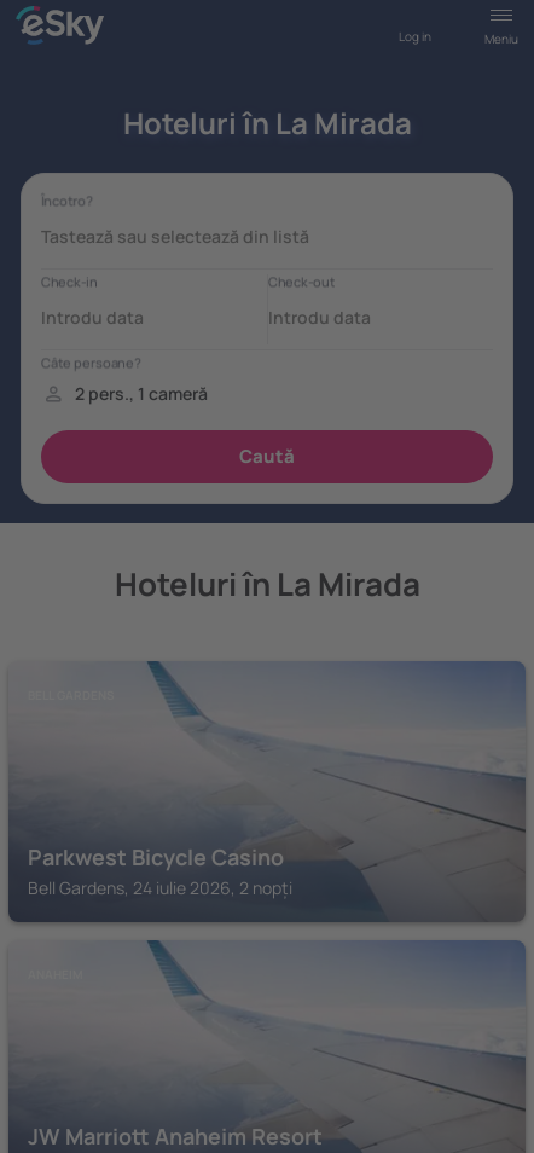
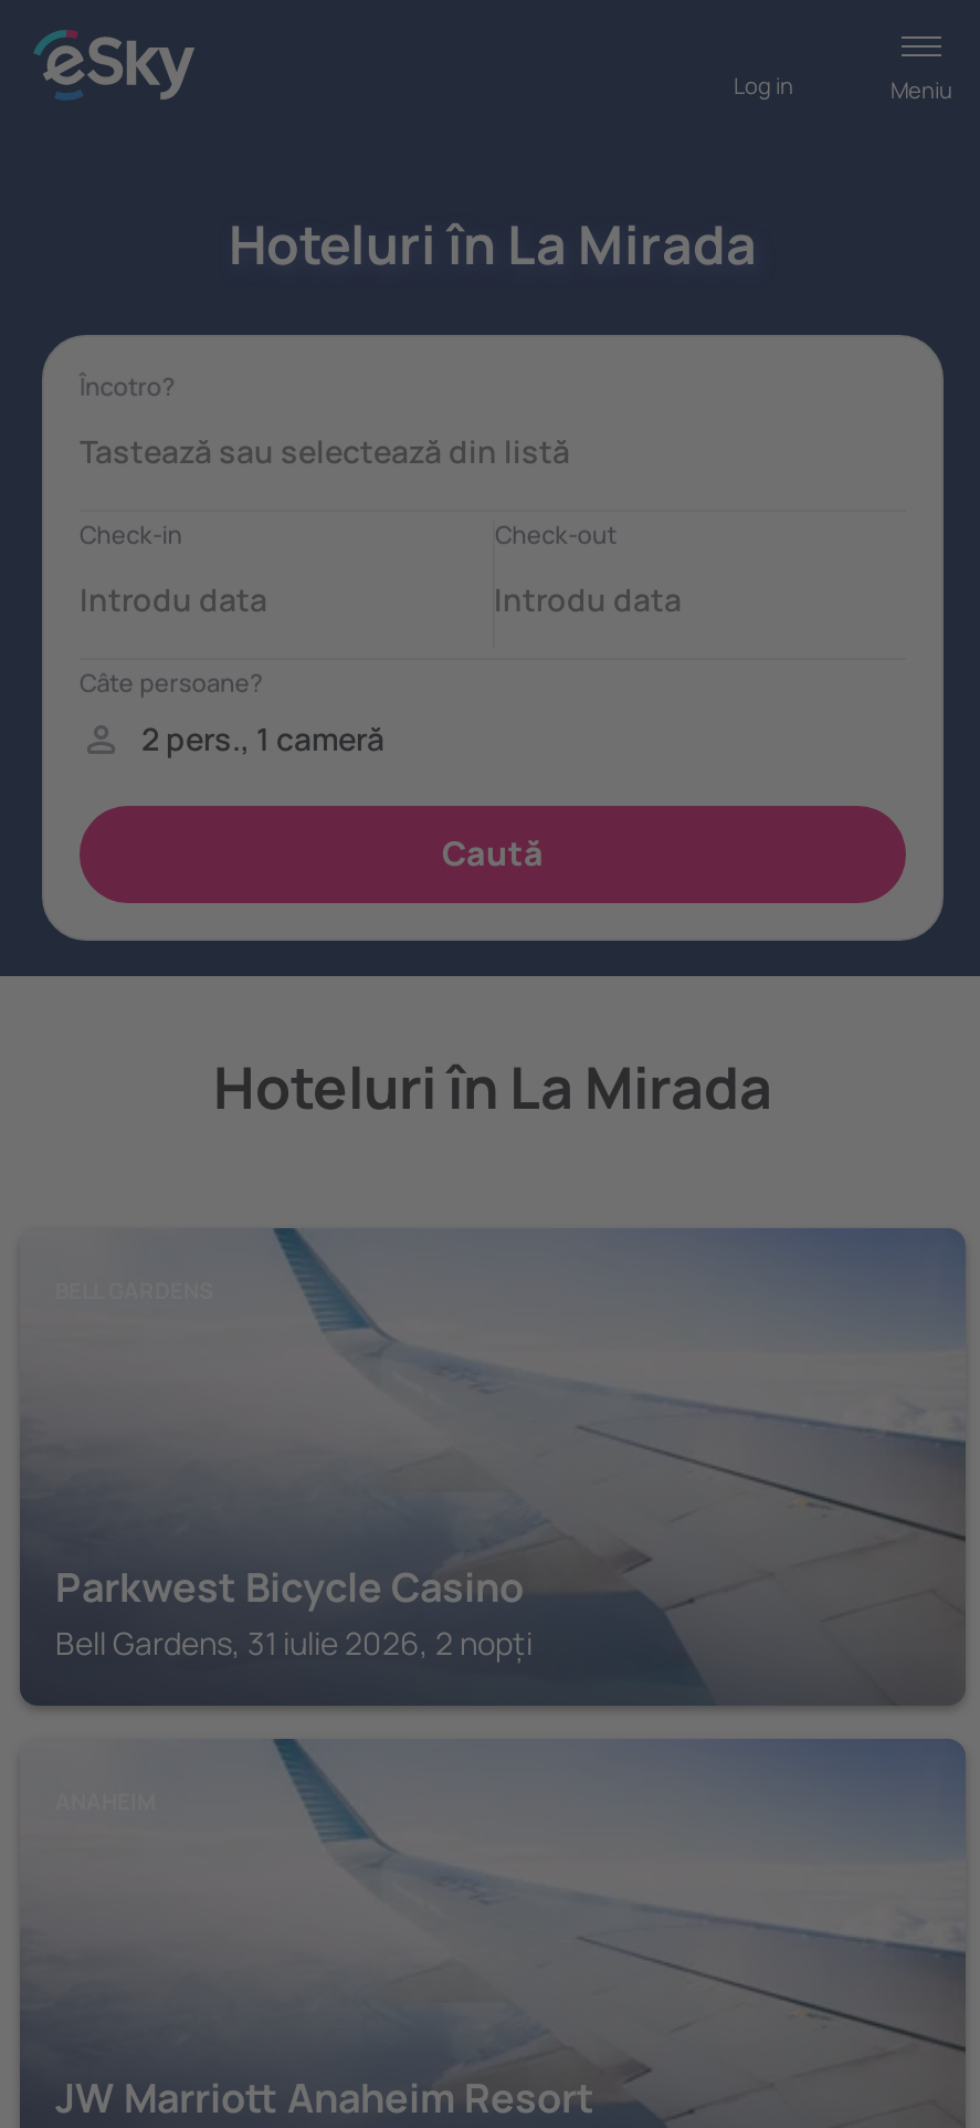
- Bell Gardens, 24 iulie 2026, 2 nopți
+ Bell Gardens, 31 iulie 2026, 2 nopți
